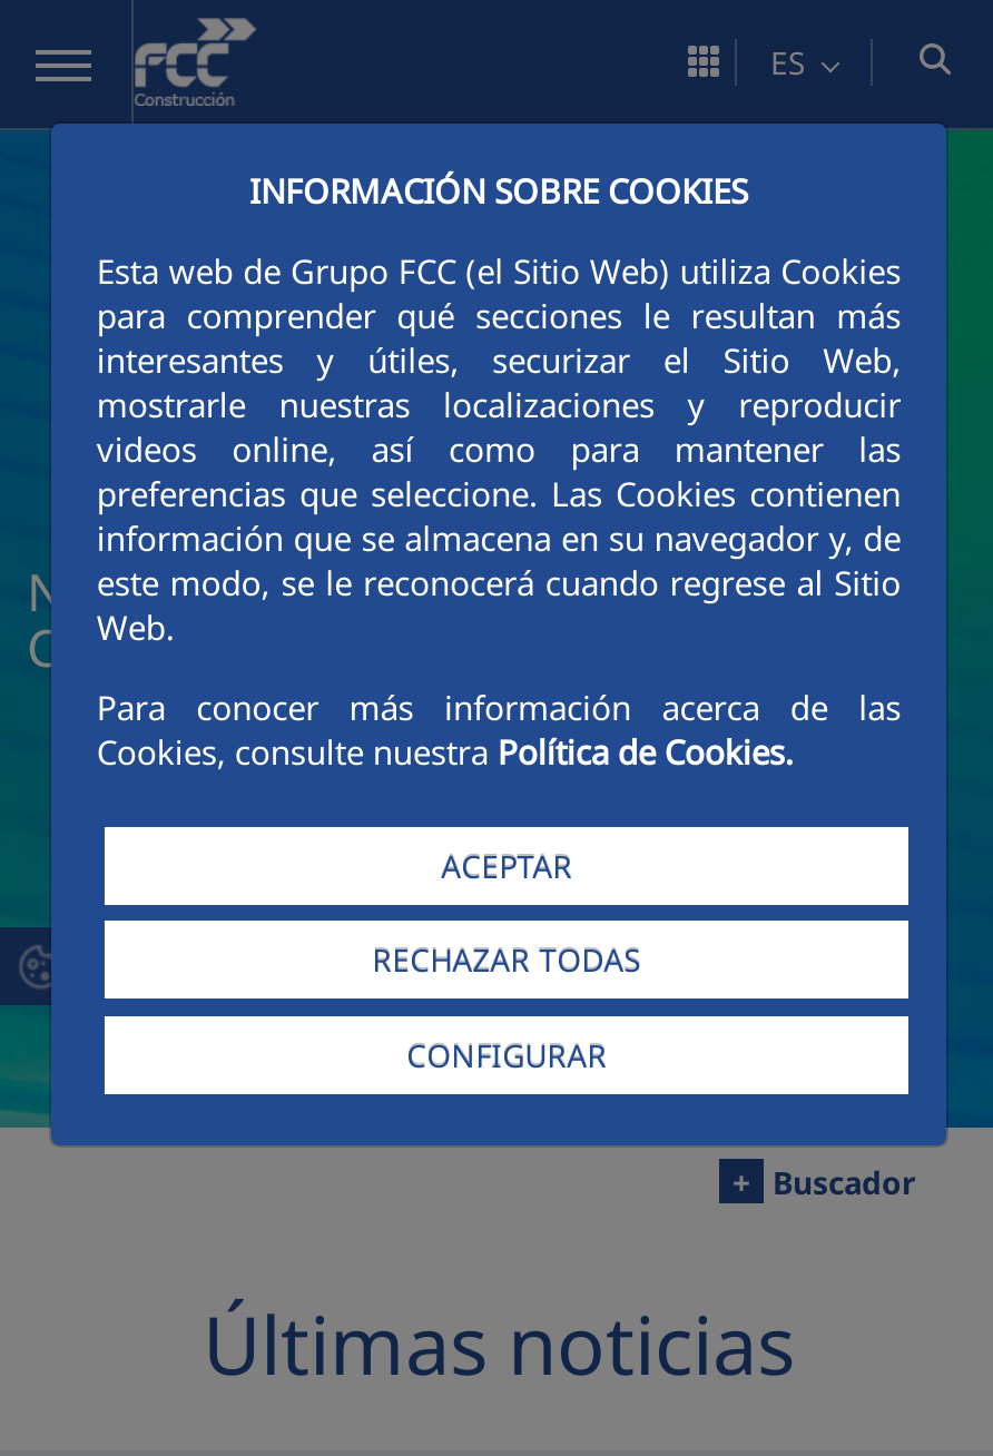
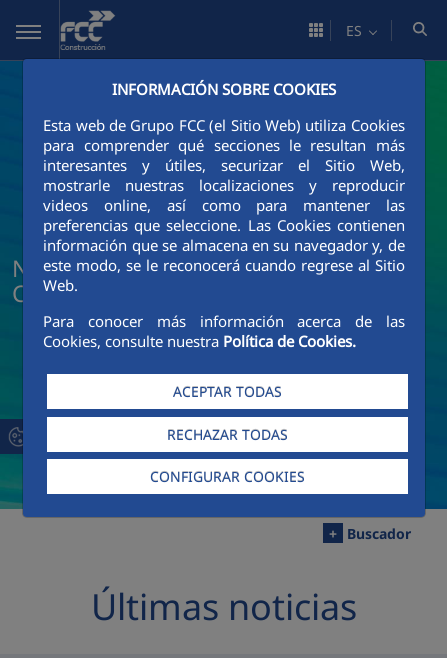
- ACEPTAR
+ ACEPTAR TODAS

- CONFIGURAR
+ CONFIGURAR COOKIES
